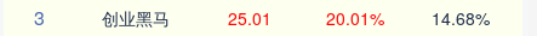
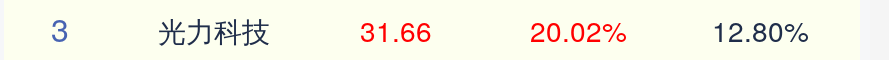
- 创业黑马
- 25.01
- 20.01%
- 14.68%
+ 光力科技
+ 31.66
+ 20.02%
+ 12.80%
